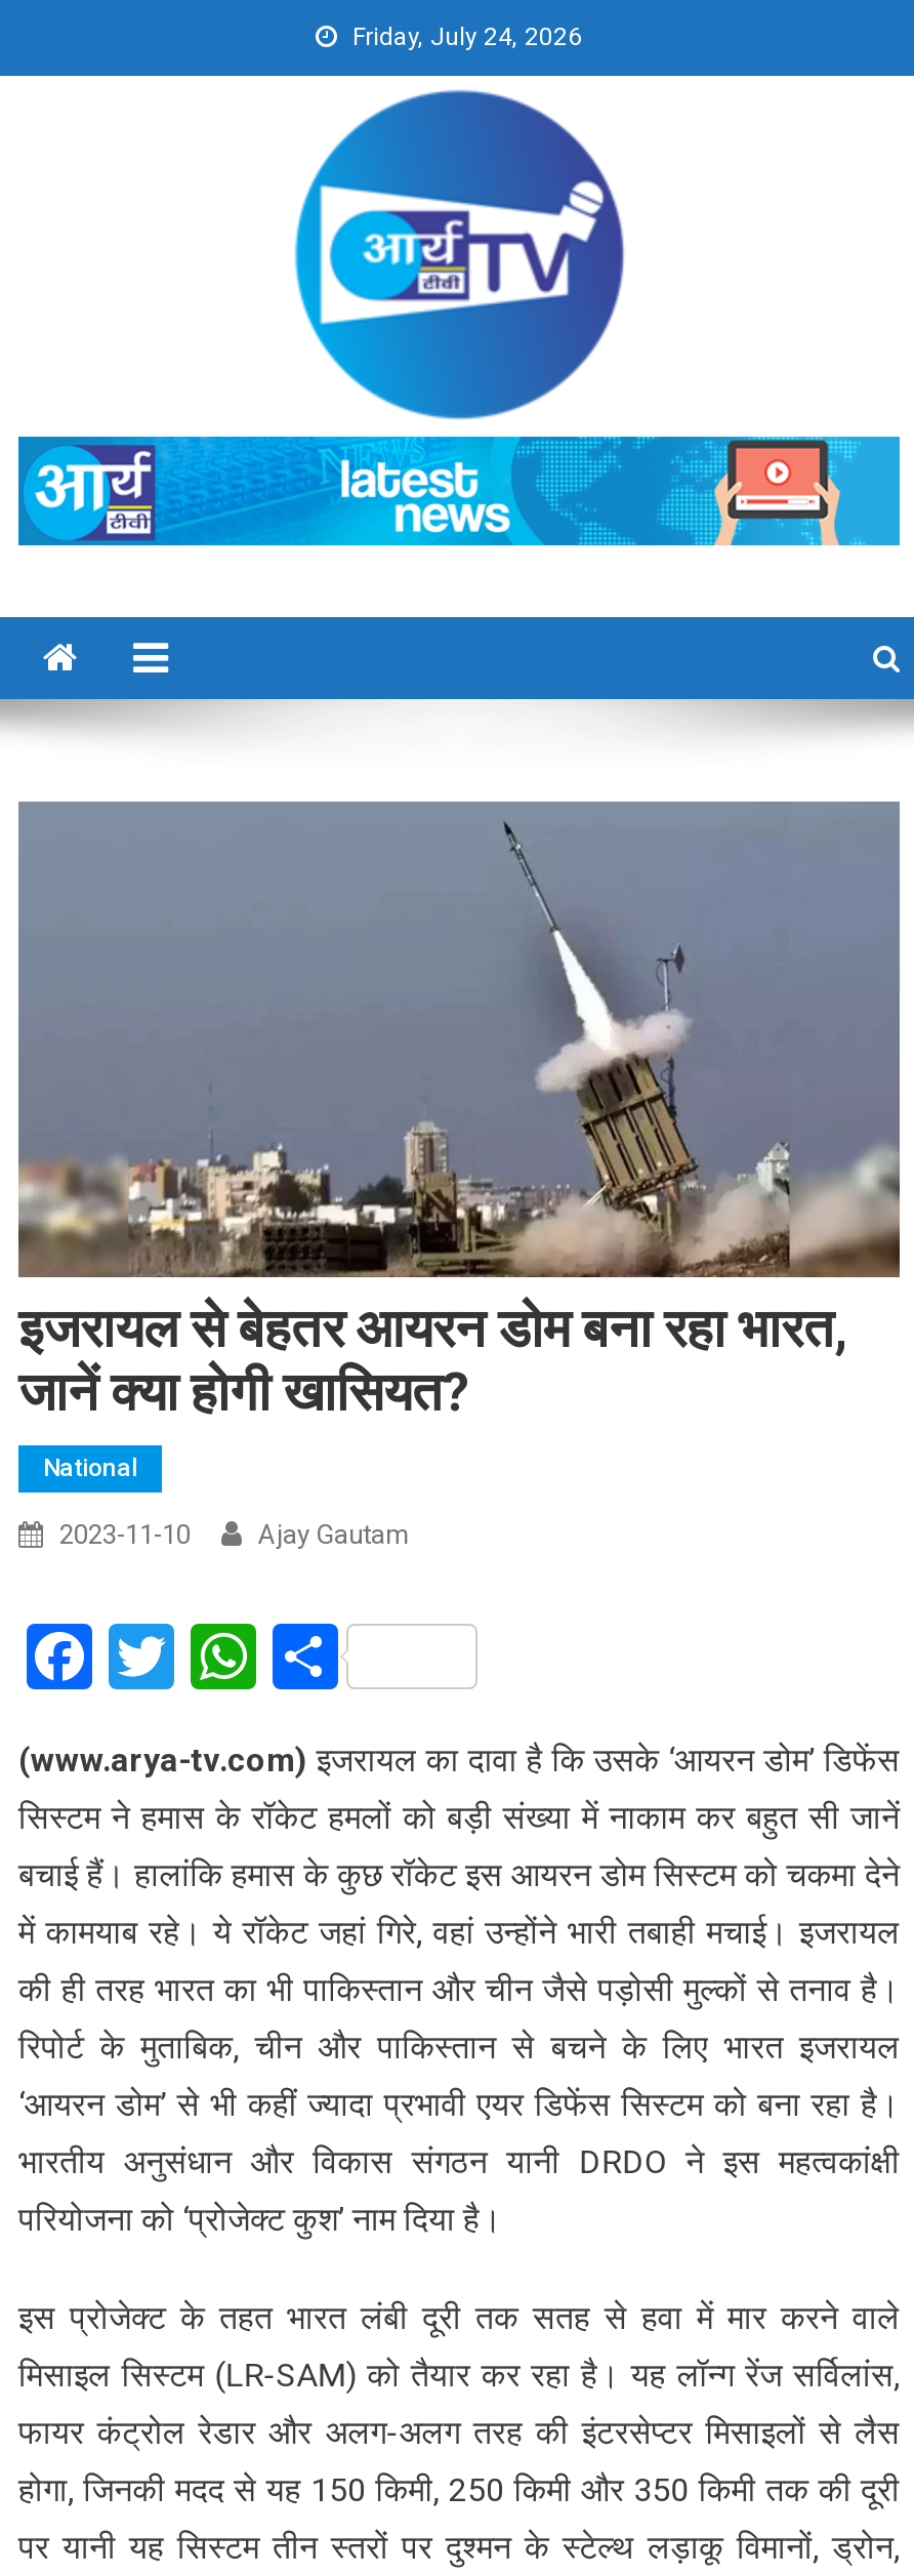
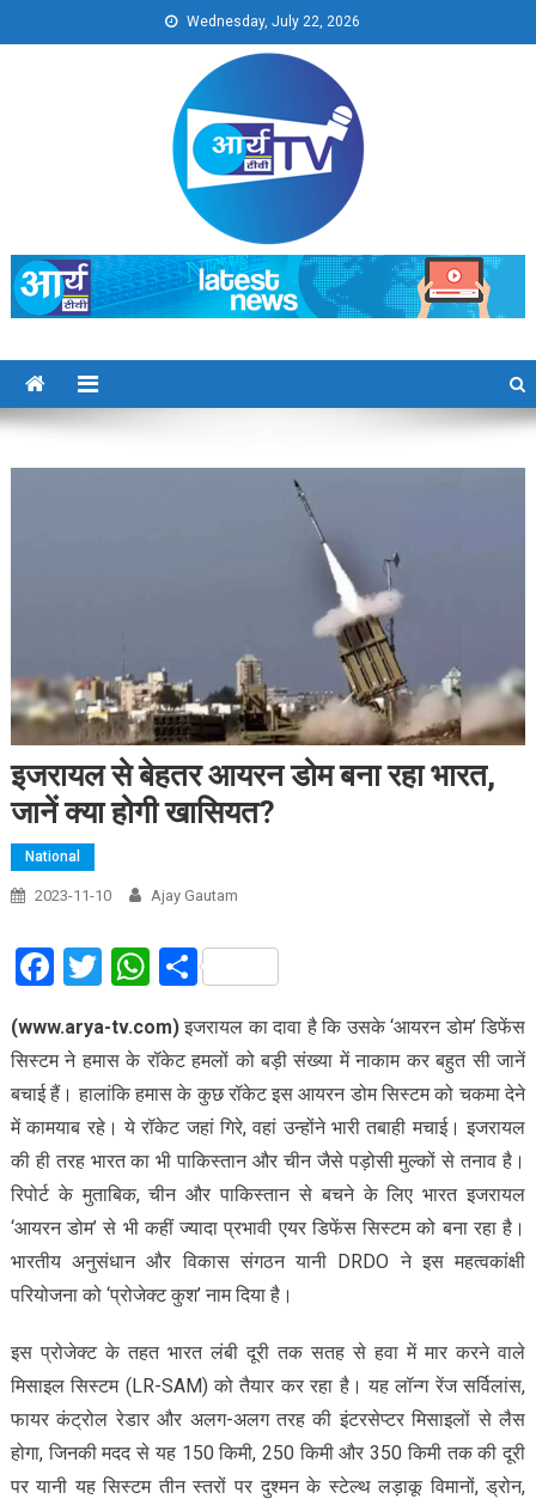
- Friday, July 24, 2026
+ Wednesday, July 22, 2026
